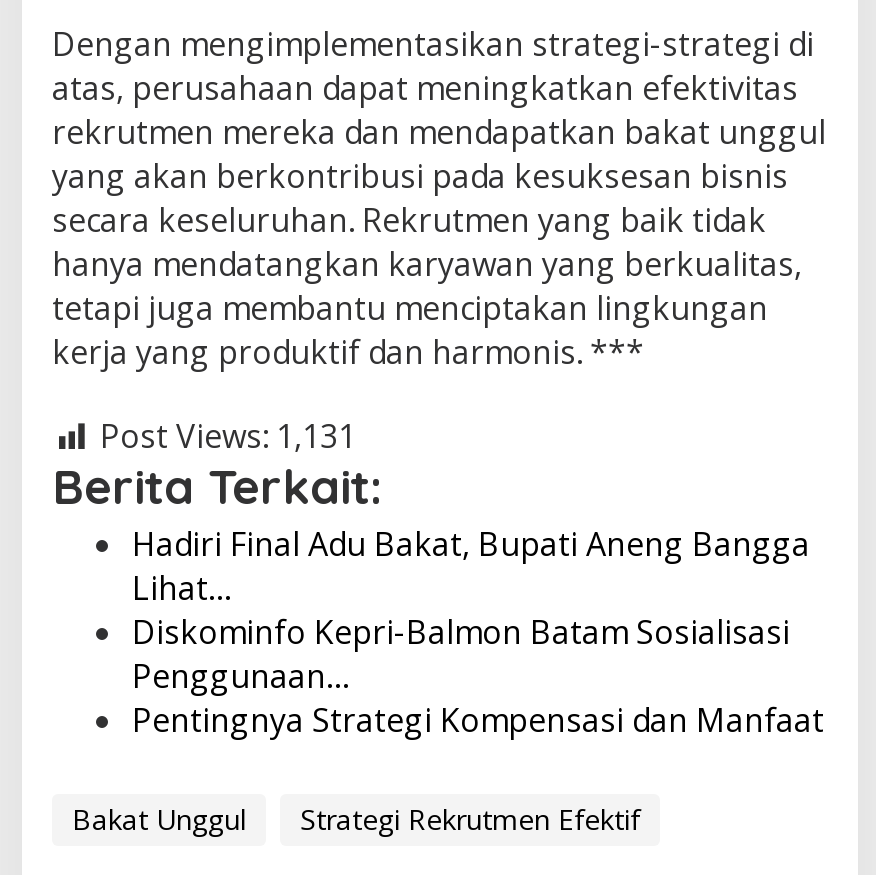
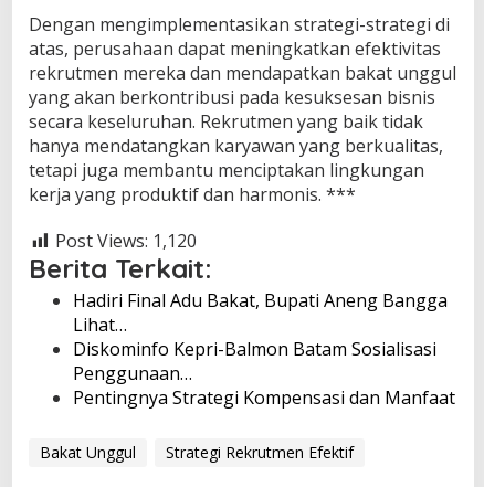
- Post Views: 1,131
+ Post Views: 1,120
